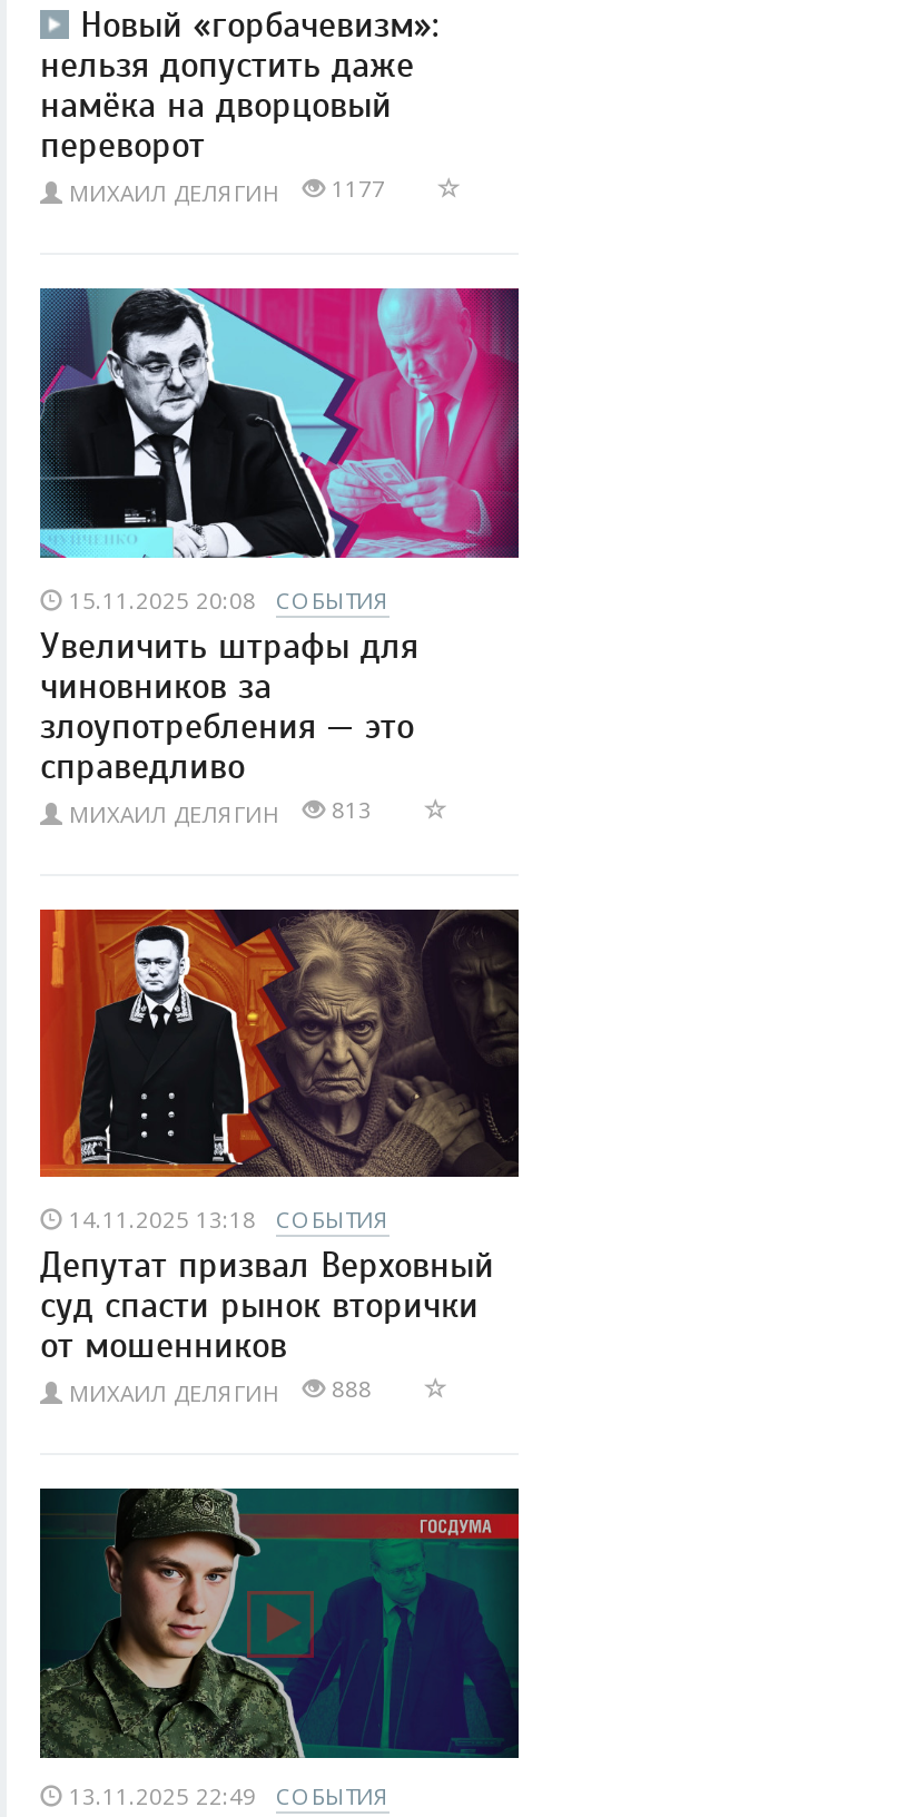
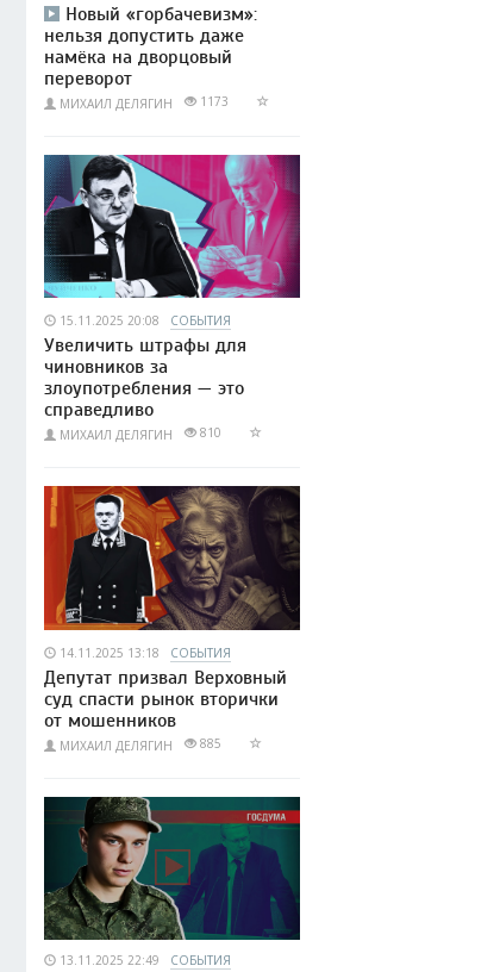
- МИХАИЛ ДЕЛЯГИН 1177
+ МИХАИЛ ДЕЛЯГИН 1173

- МИХАИЛ ДЕЛЯГИН 813
+ МИХАИЛ ДЕЛЯГИН 810

- МИХАИЛ ДЕЛЯГИН 888
+ МИХАИЛ ДЕЛЯГИН 885
